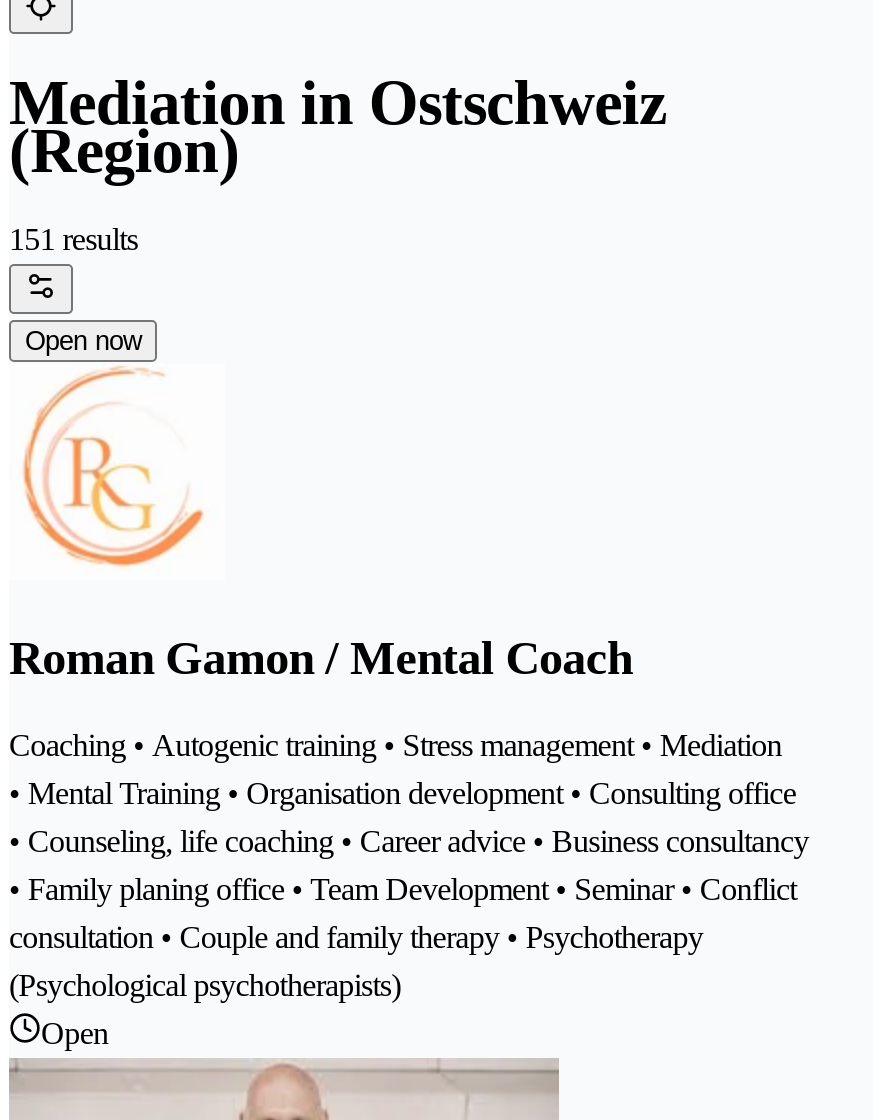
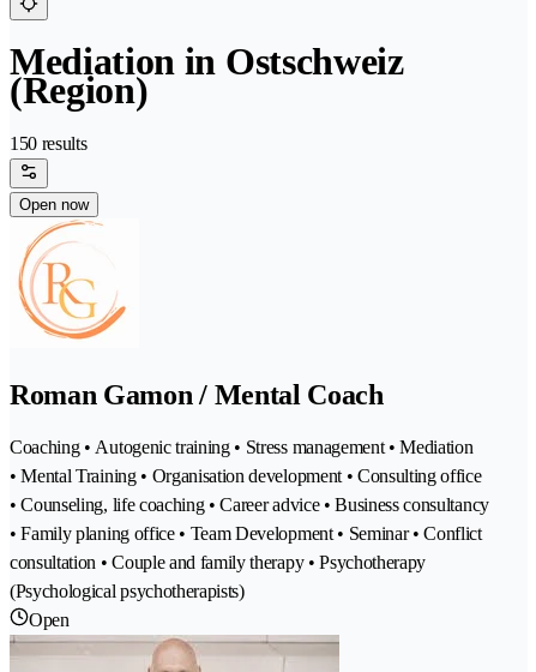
- 151 results
+ 150 results
